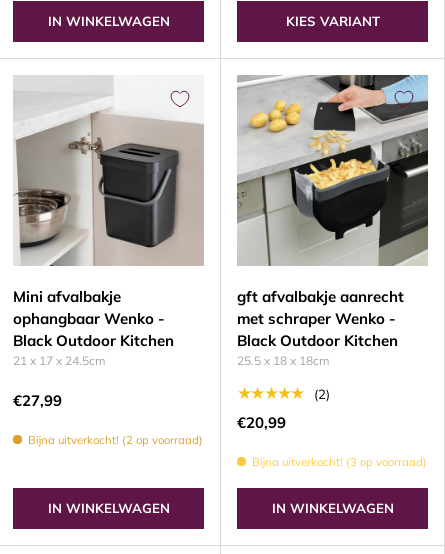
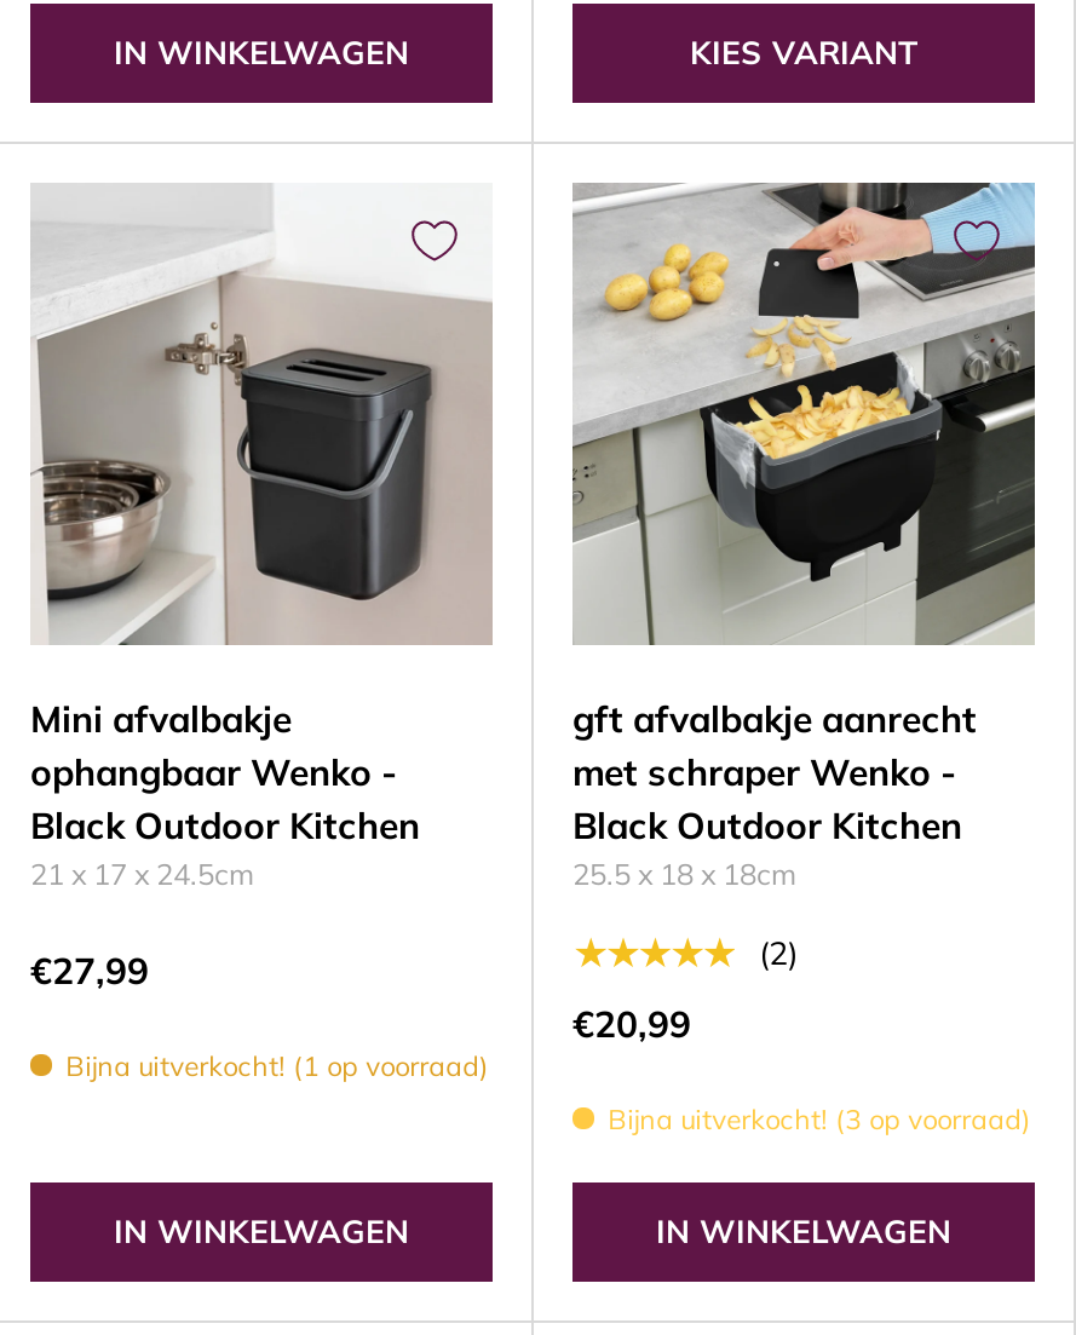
- Bijna uitverkocht! (2 op voorraad)
+ Bijna uitverkocht! (1 op voorraad)
